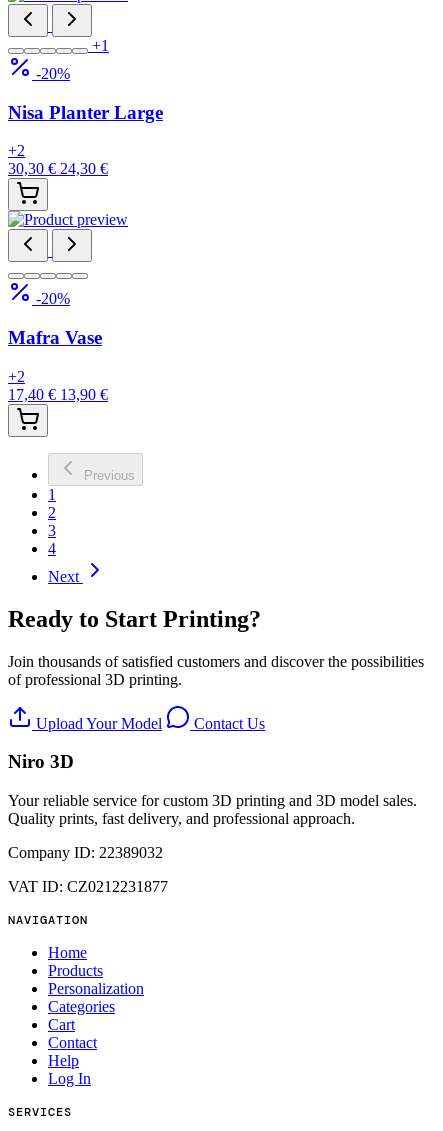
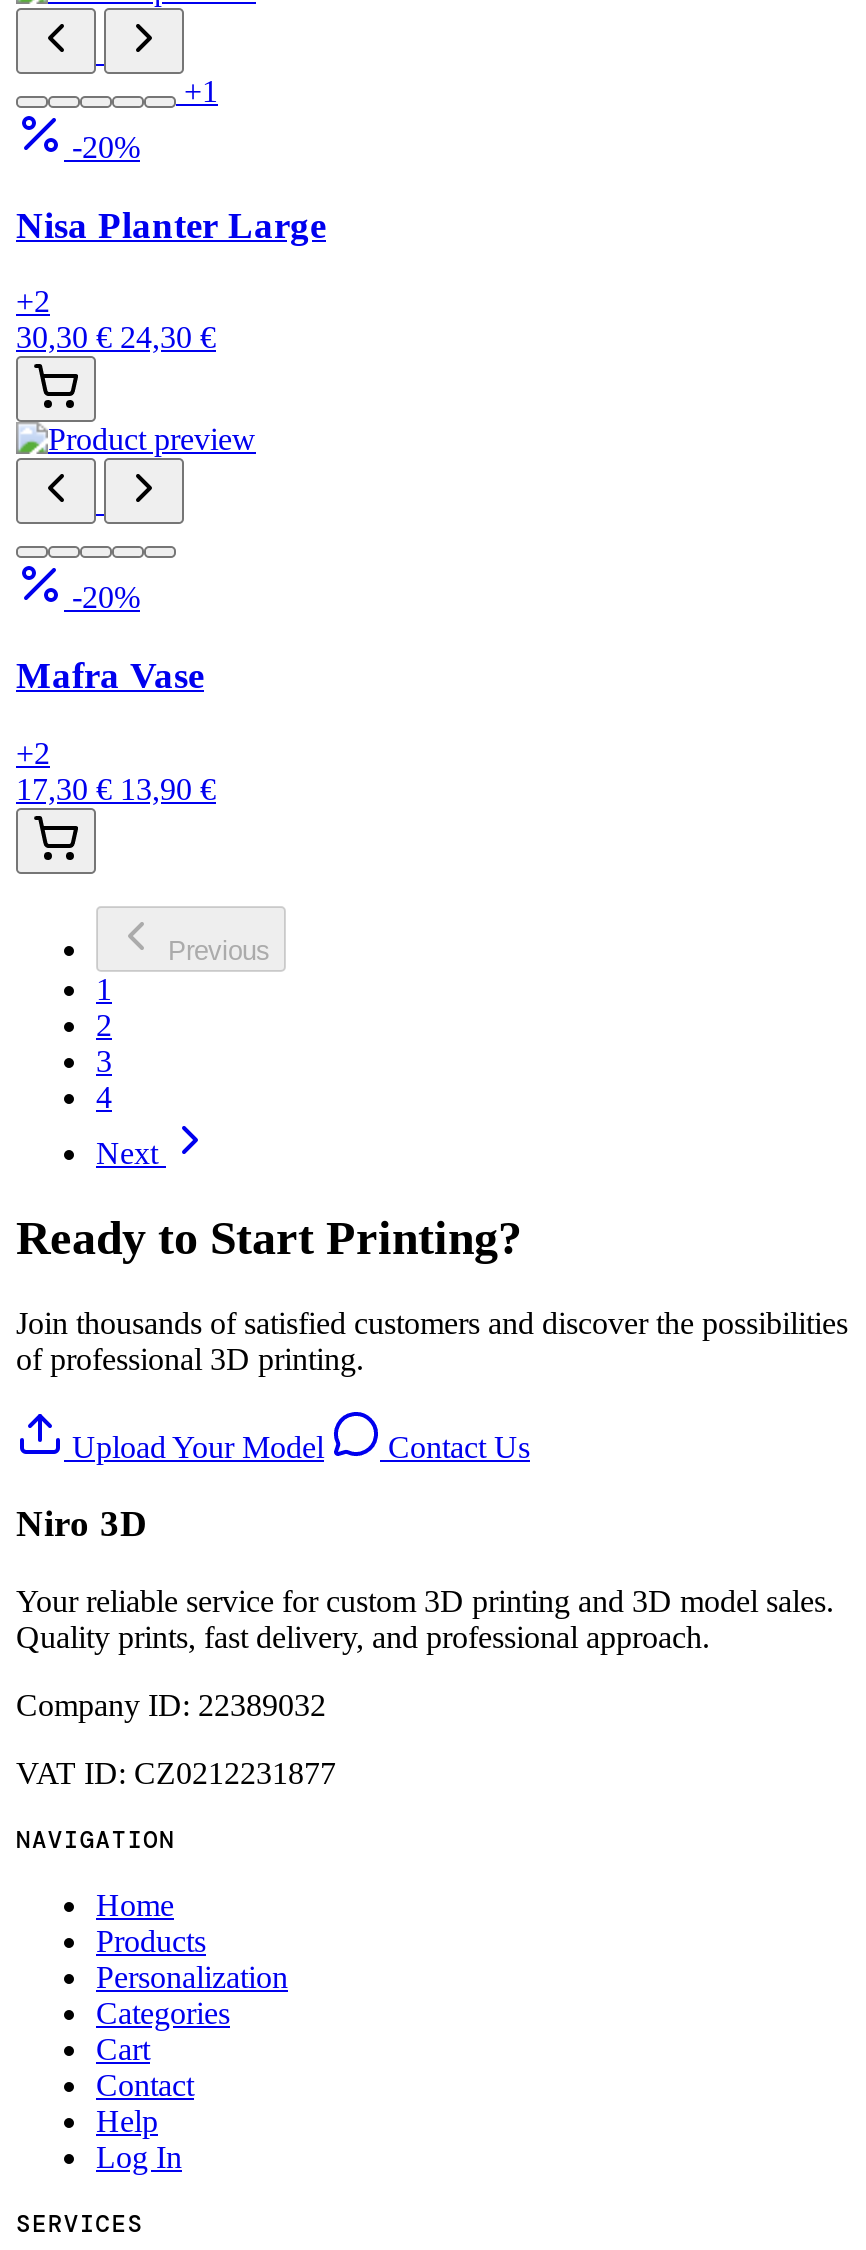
- 17,40 € 13,90 €
+ 17,30 € 13,90 €
